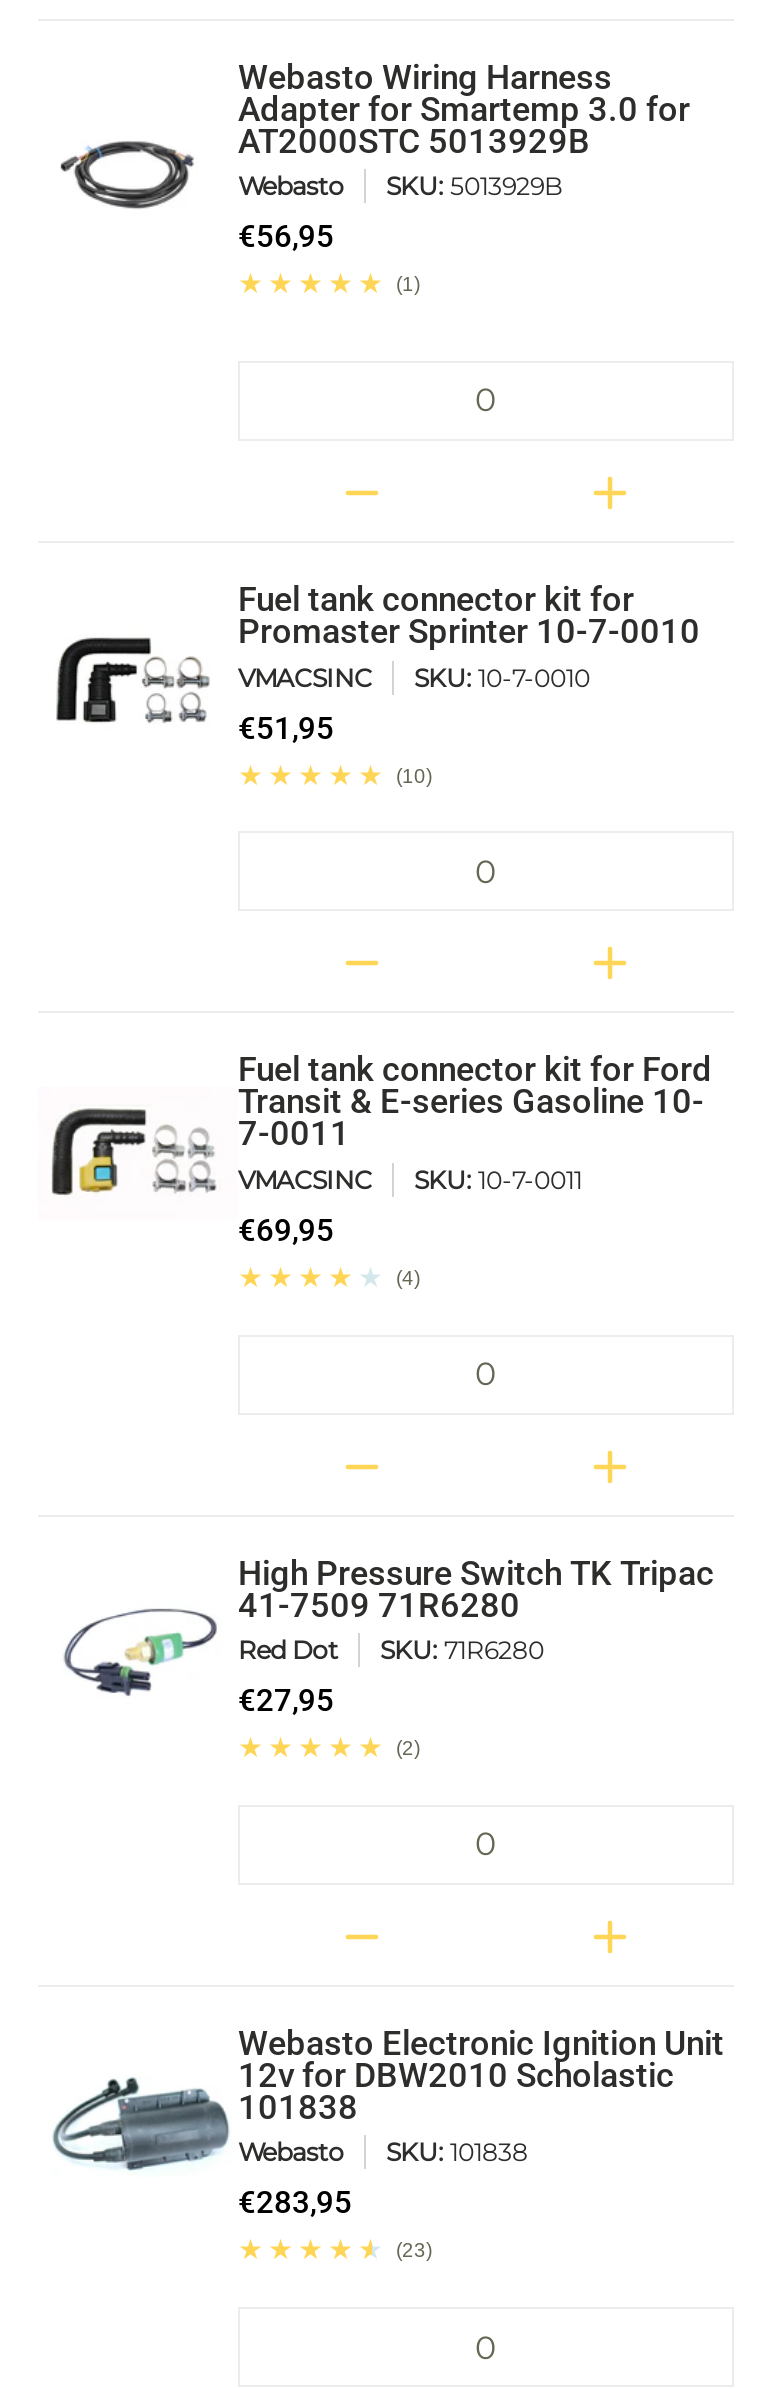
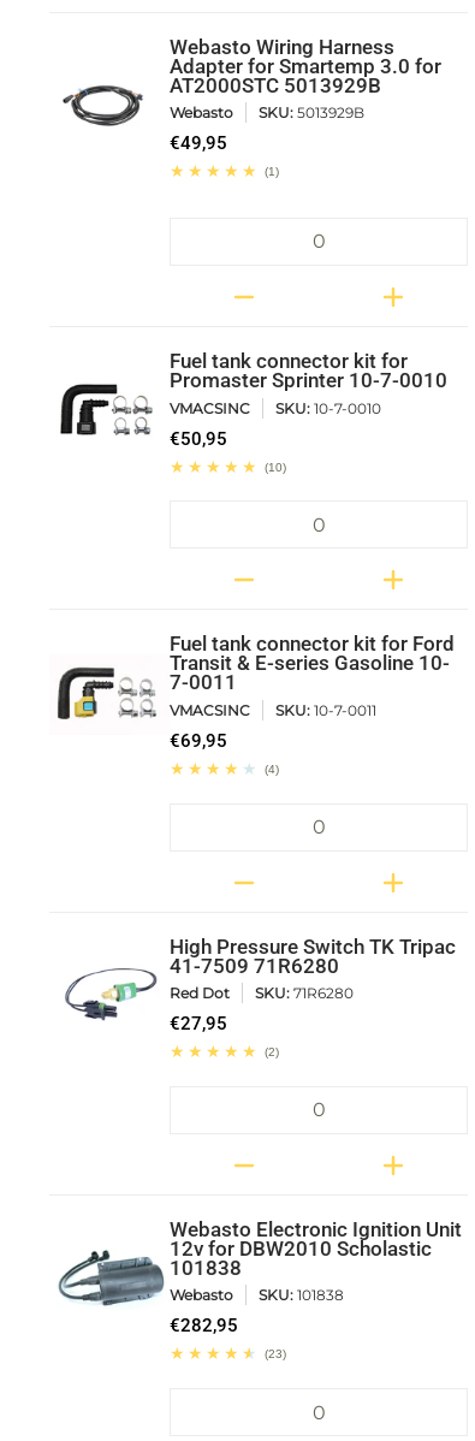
- €56,95
+ €49,95

- €51,95
+ €50,95

- €283,95
+ €282,95
